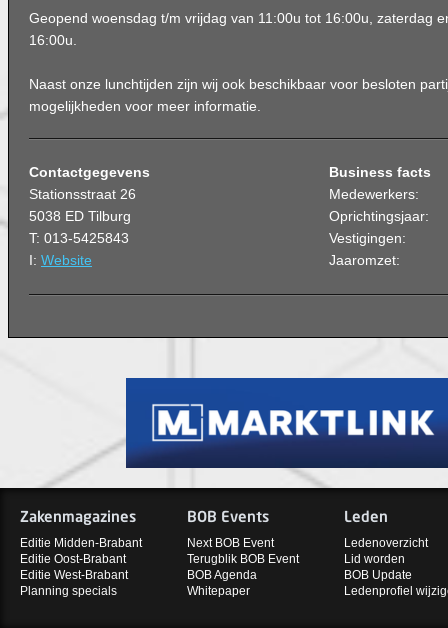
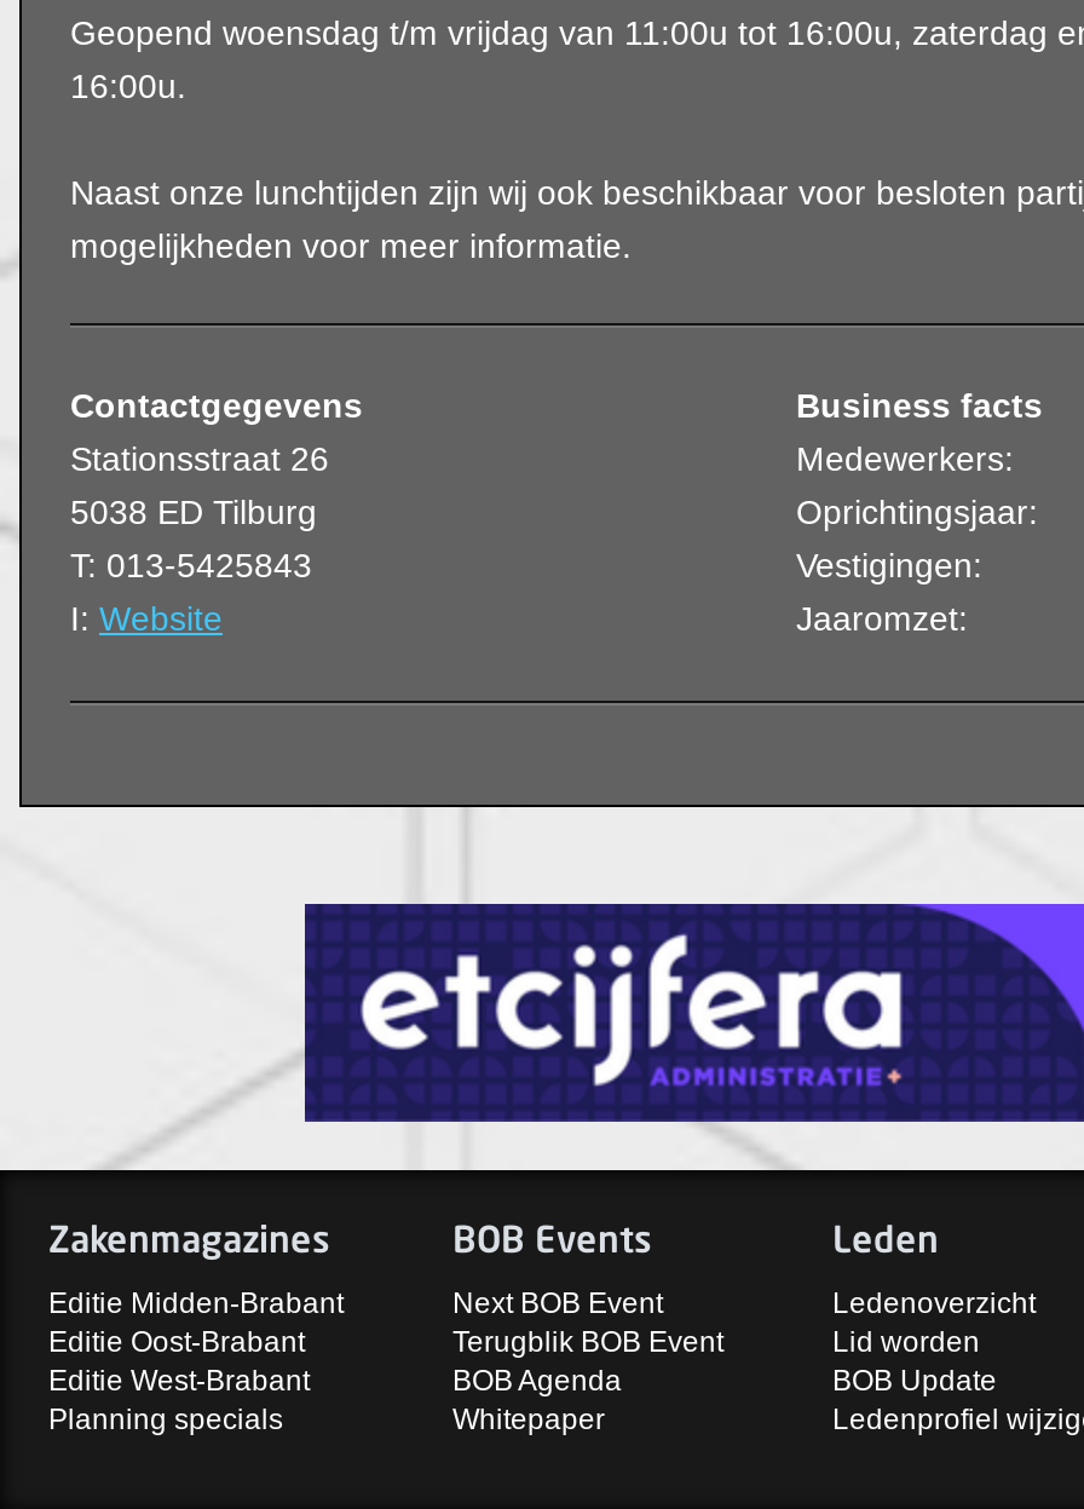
- [image]
+ [image]
